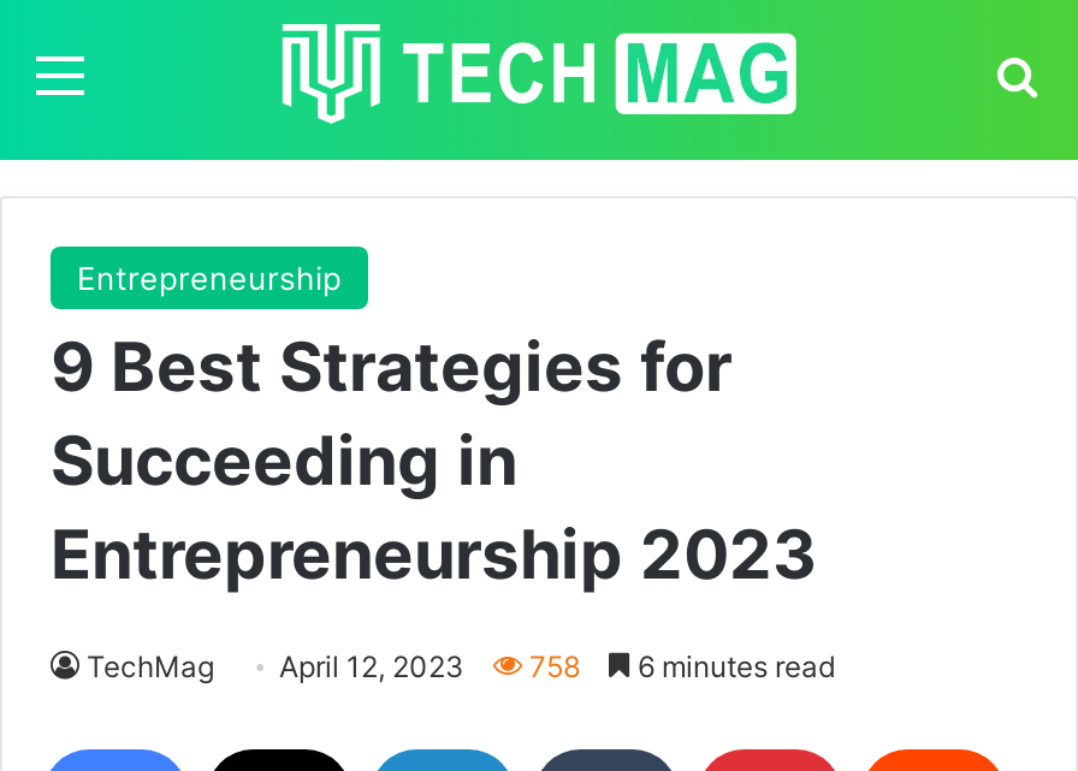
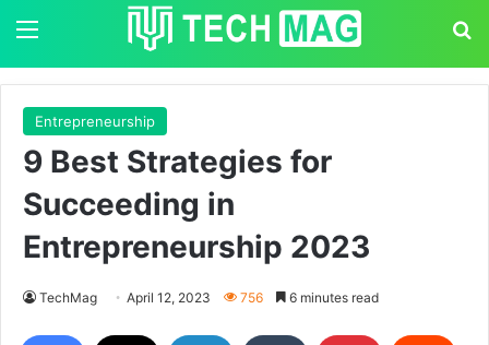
- TechMag April 12, 2023 758 6 minutes read
+ TechMag April 12, 2023 756 6 minutes read
